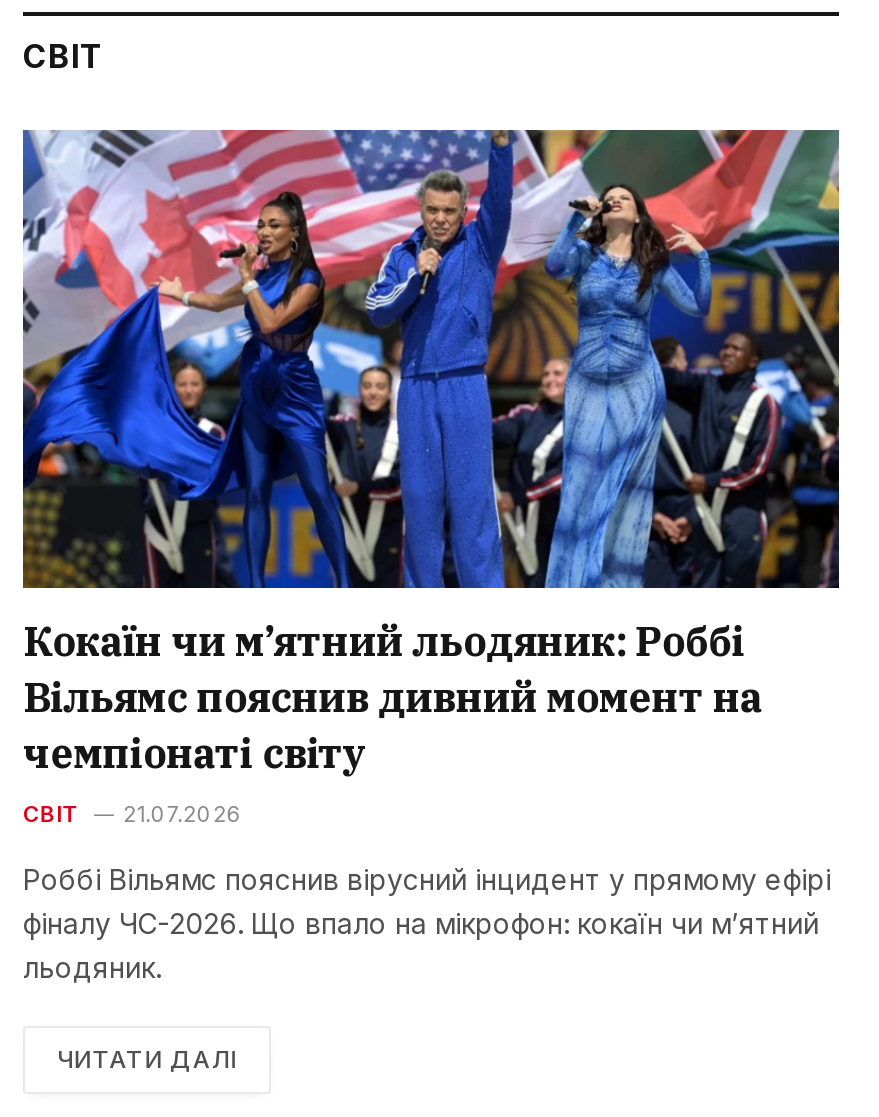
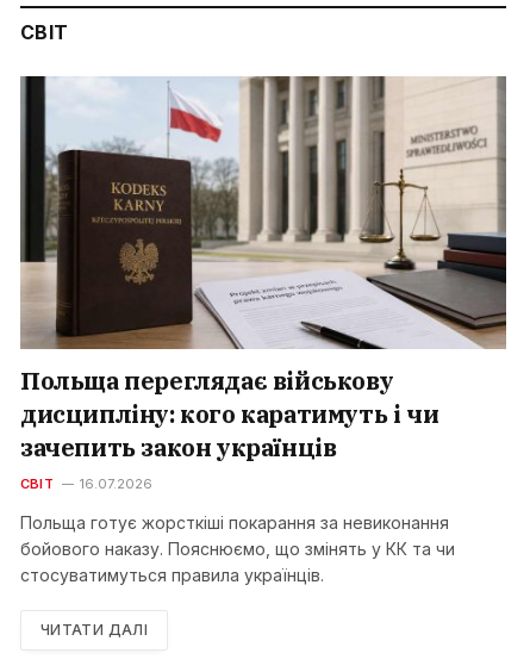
- [image]
- Кокаїн чи м’ятний льодяник: Роббі
- Вільямс пояснив дивний момент на
- чемпіонаті світу
+ [image]
+ Польща переглядає військову
+ дисципліну: кого каратимуть і чи
+ зачепить закон українців

- СВІТ 21.07.2026
+ СВІТ 16.07.2026

- Роббі Вільямс пояснив вірусний інцидент у прямому ефірі
- фіналу ЧС-2026. Що впало на мікрофон: кокаїн чи м’ятний
- льодяник.
+ Польща готує жорсткіші покарання за невиконання
+ бойового наказу. Пояснюємо, що змінять у КК та чи
+ стосуватимуться правила українців.
